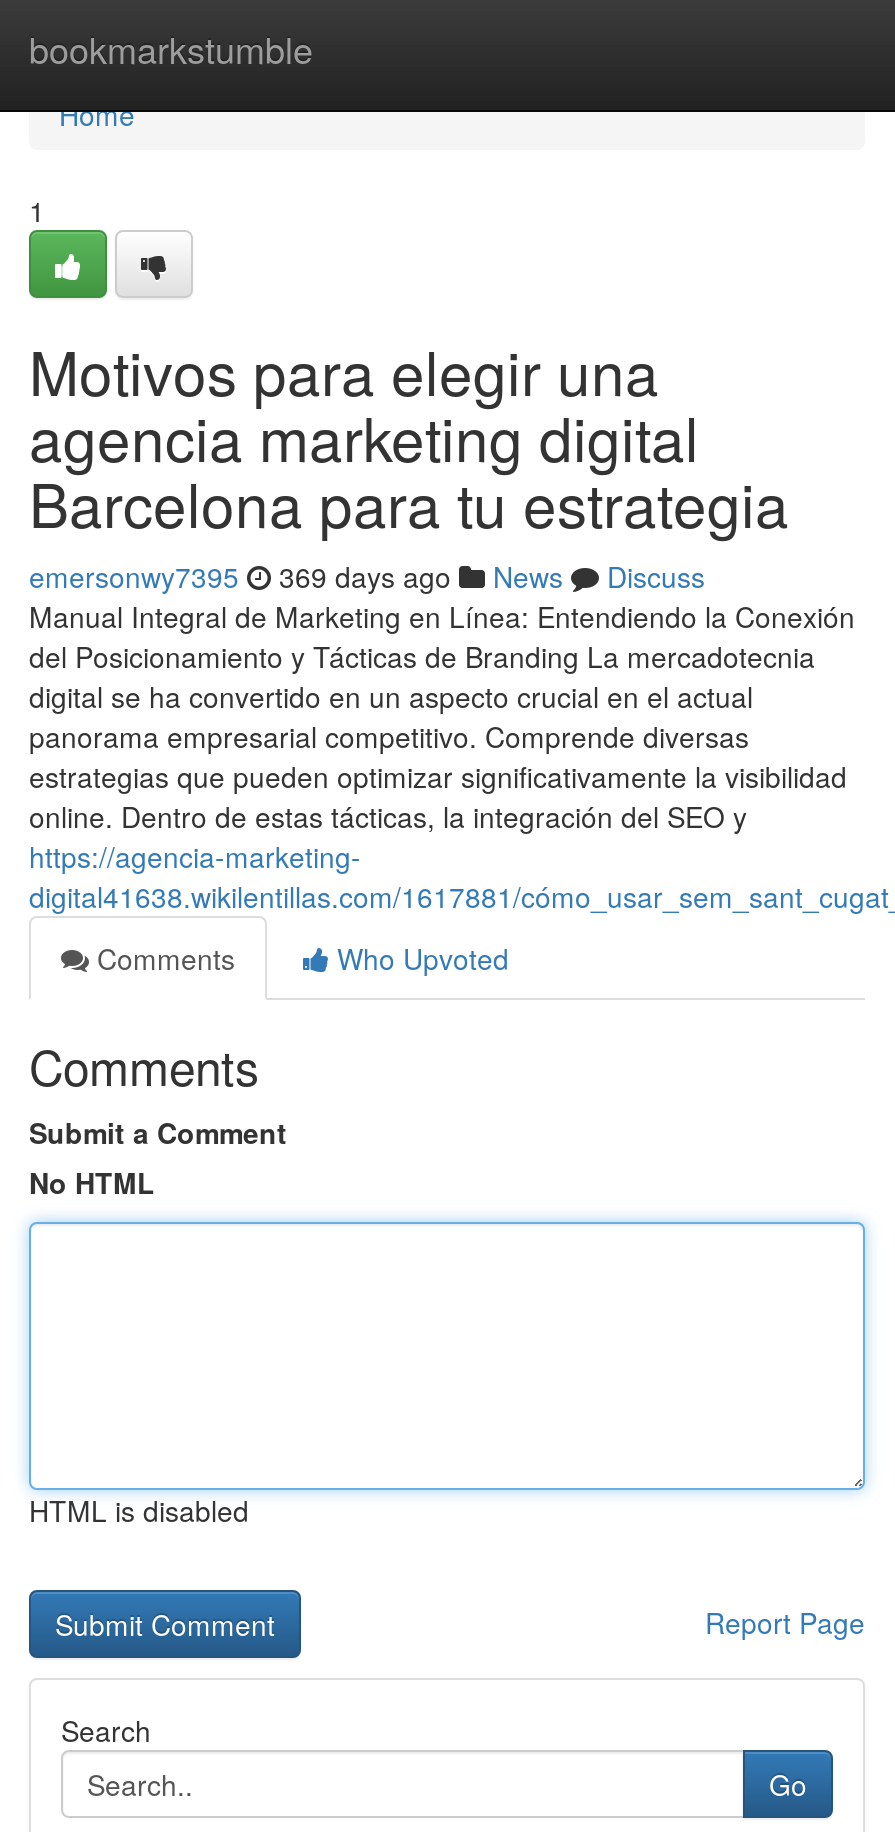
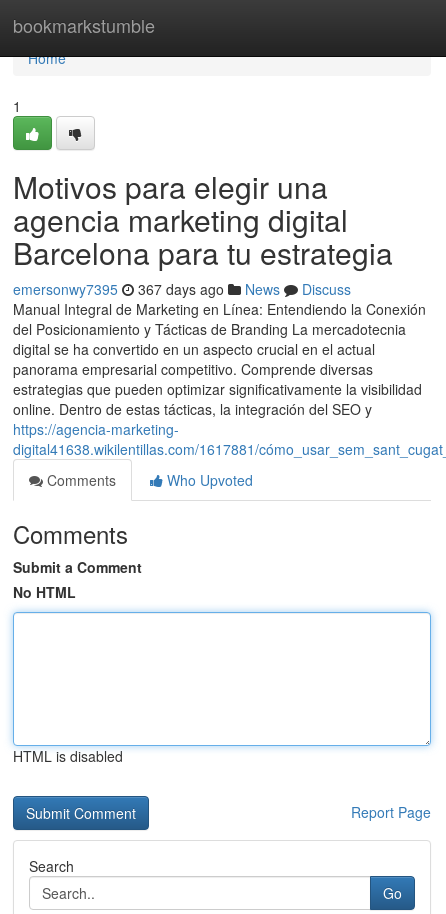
- emersonwy7395 369 days ago News Discuss
+ emersonwy7395 367 days ago News Discuss
